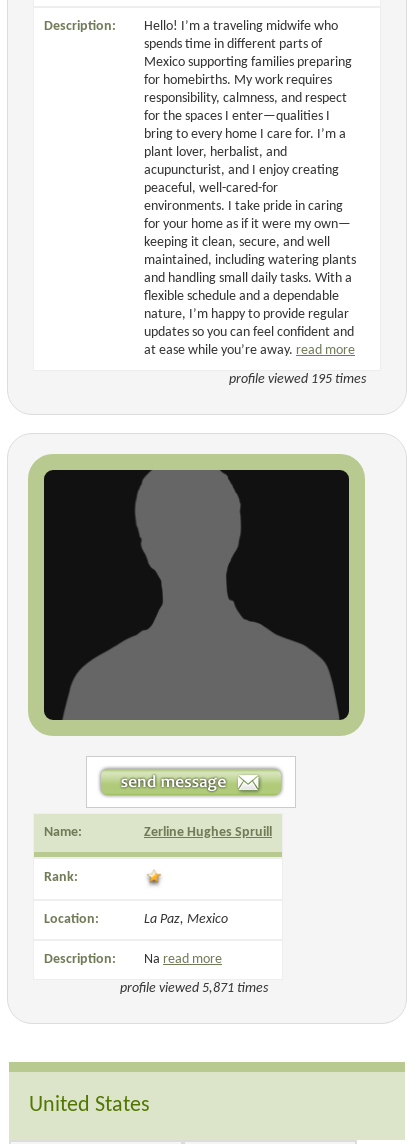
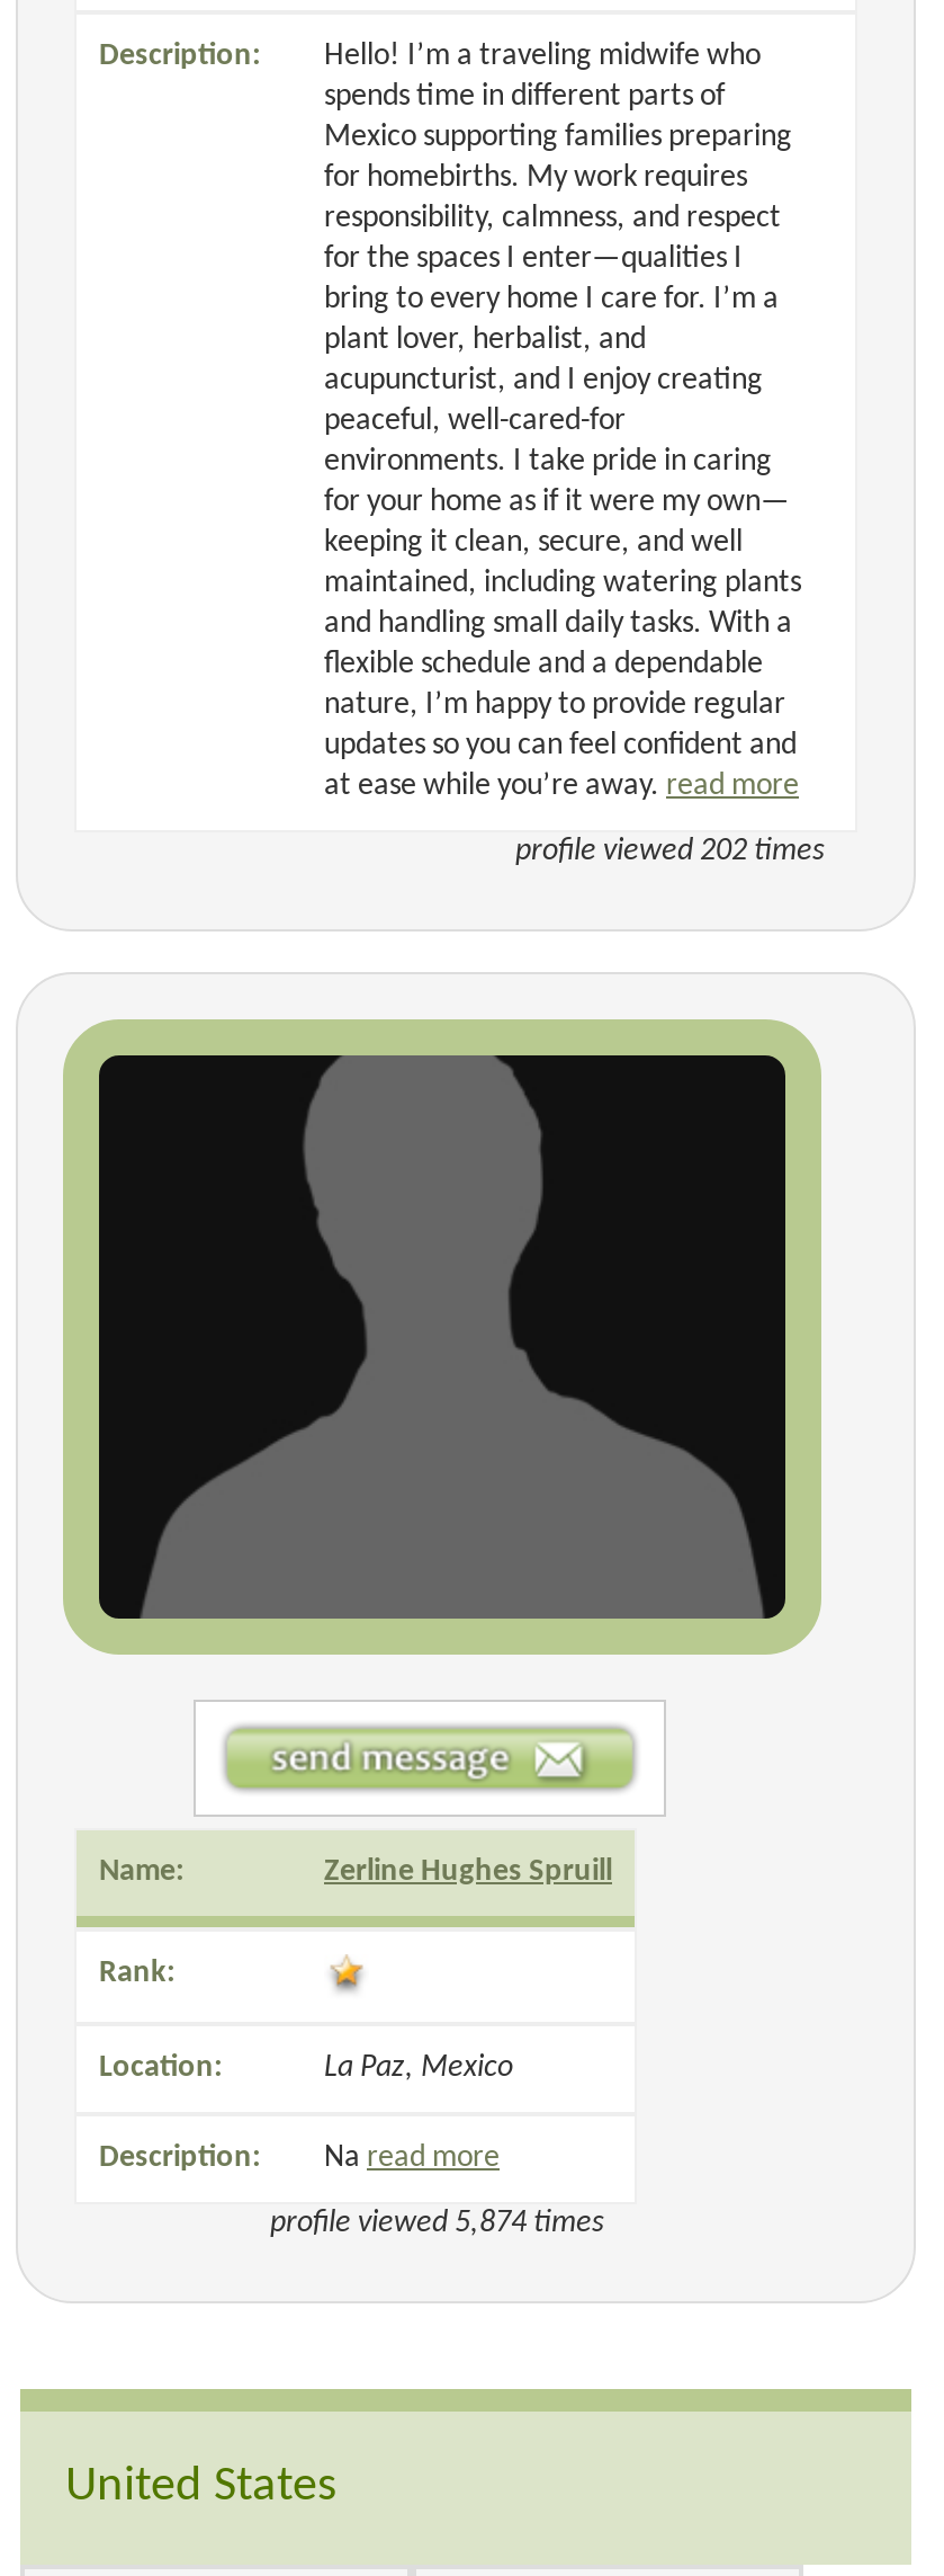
- profile viewed 195 times
+ profile viewed 202 times

- profile viewed 5,871 times
+ profile viewed 5,874 times
